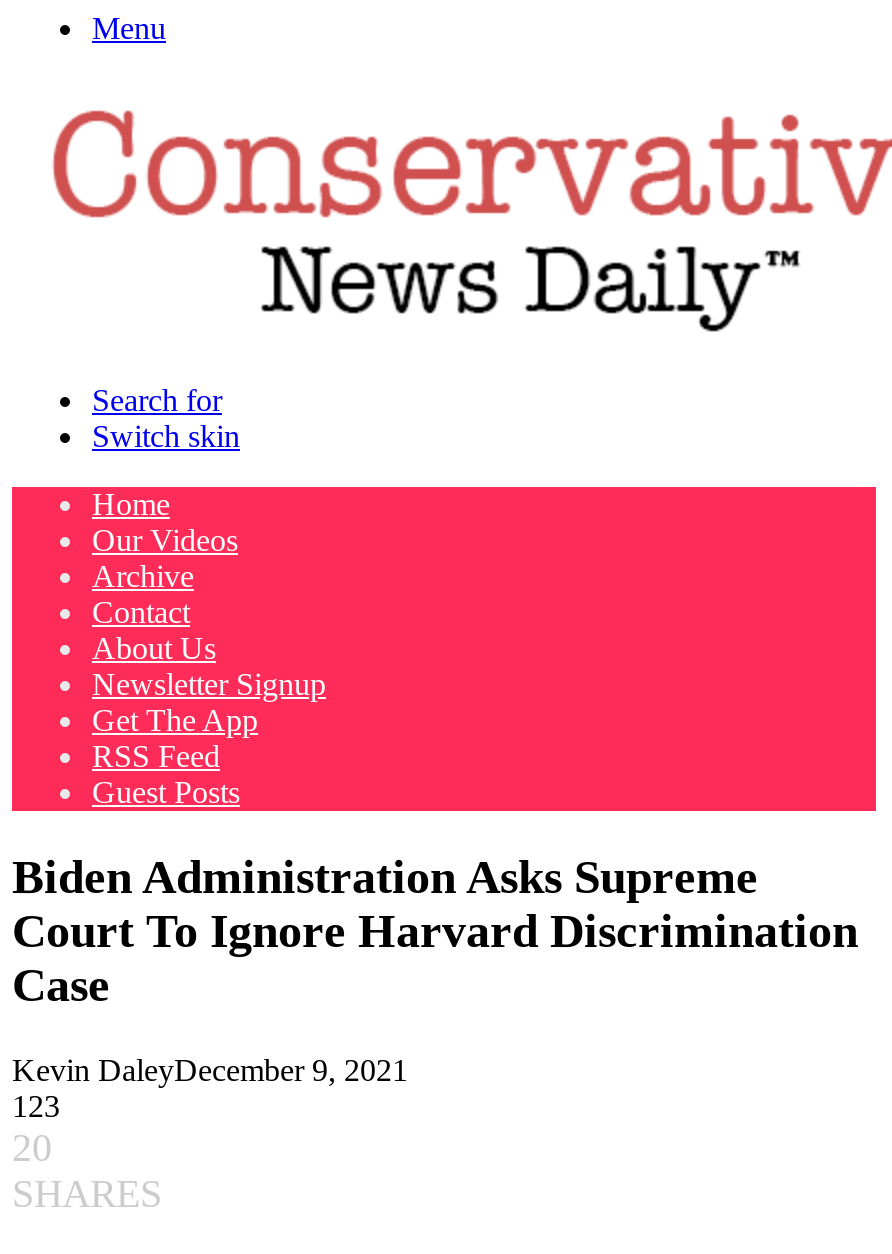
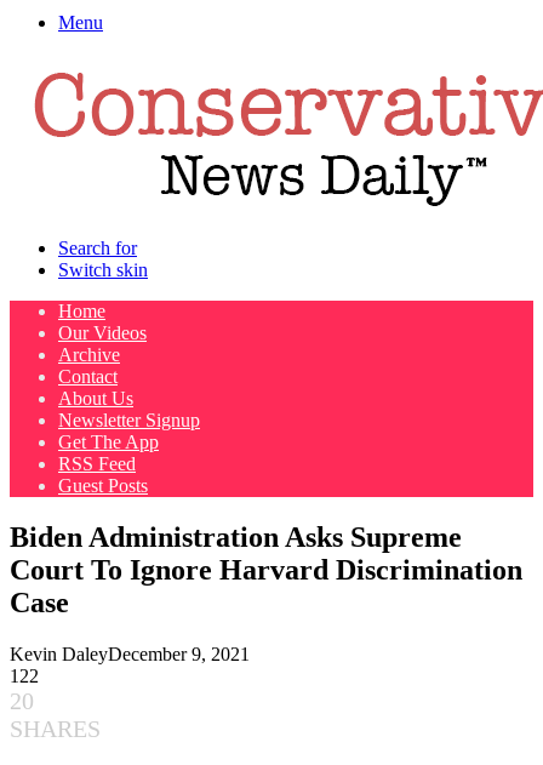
- 123
+ 122
